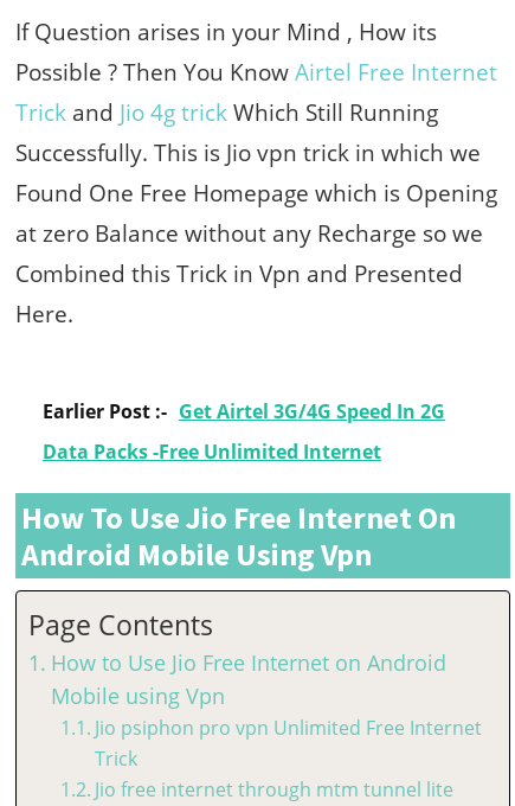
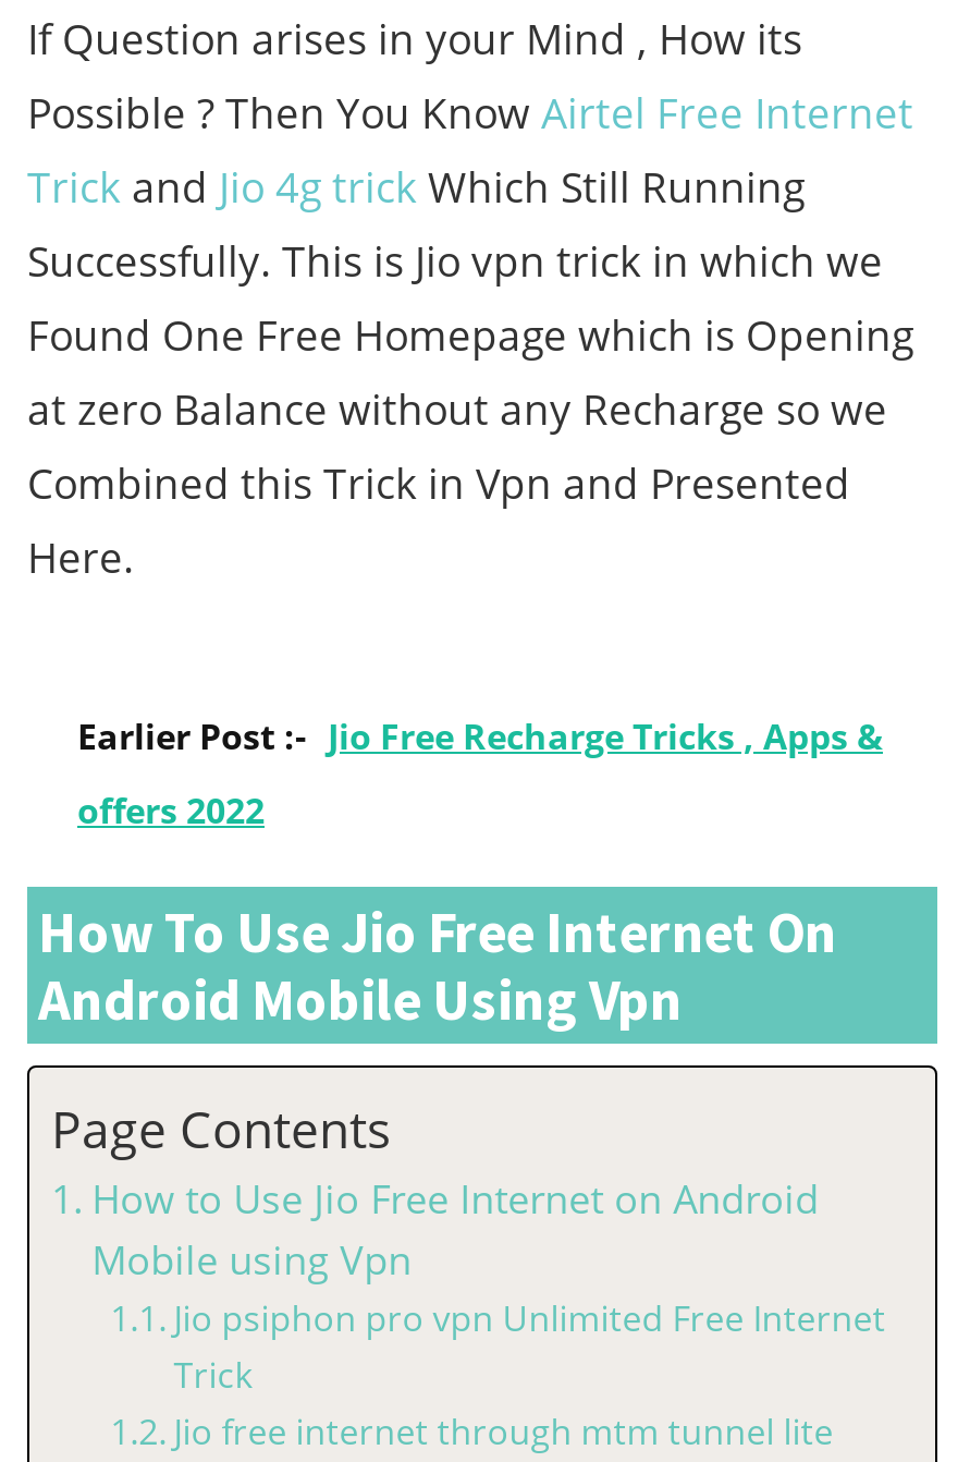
- Earlier Post :- Get Airtel 3G/4G Speed In 2G
+ Earlier Post :- Jio Free Recharge Tricks , Apps &

- Data Packs -Free Unlimited Internet
+ offers 2022
